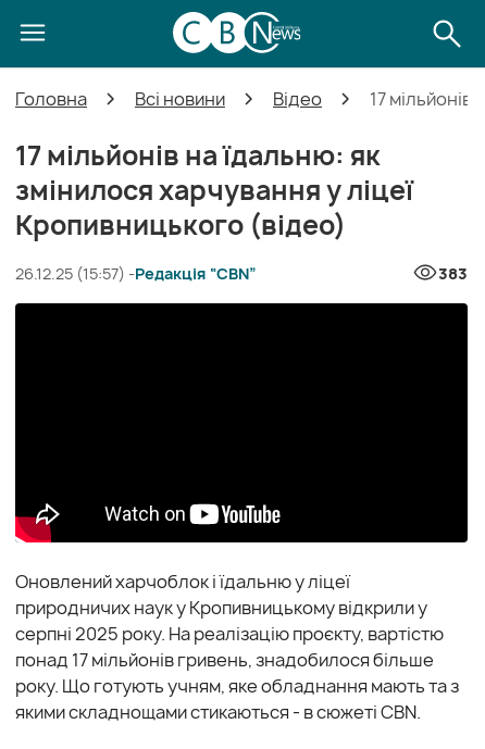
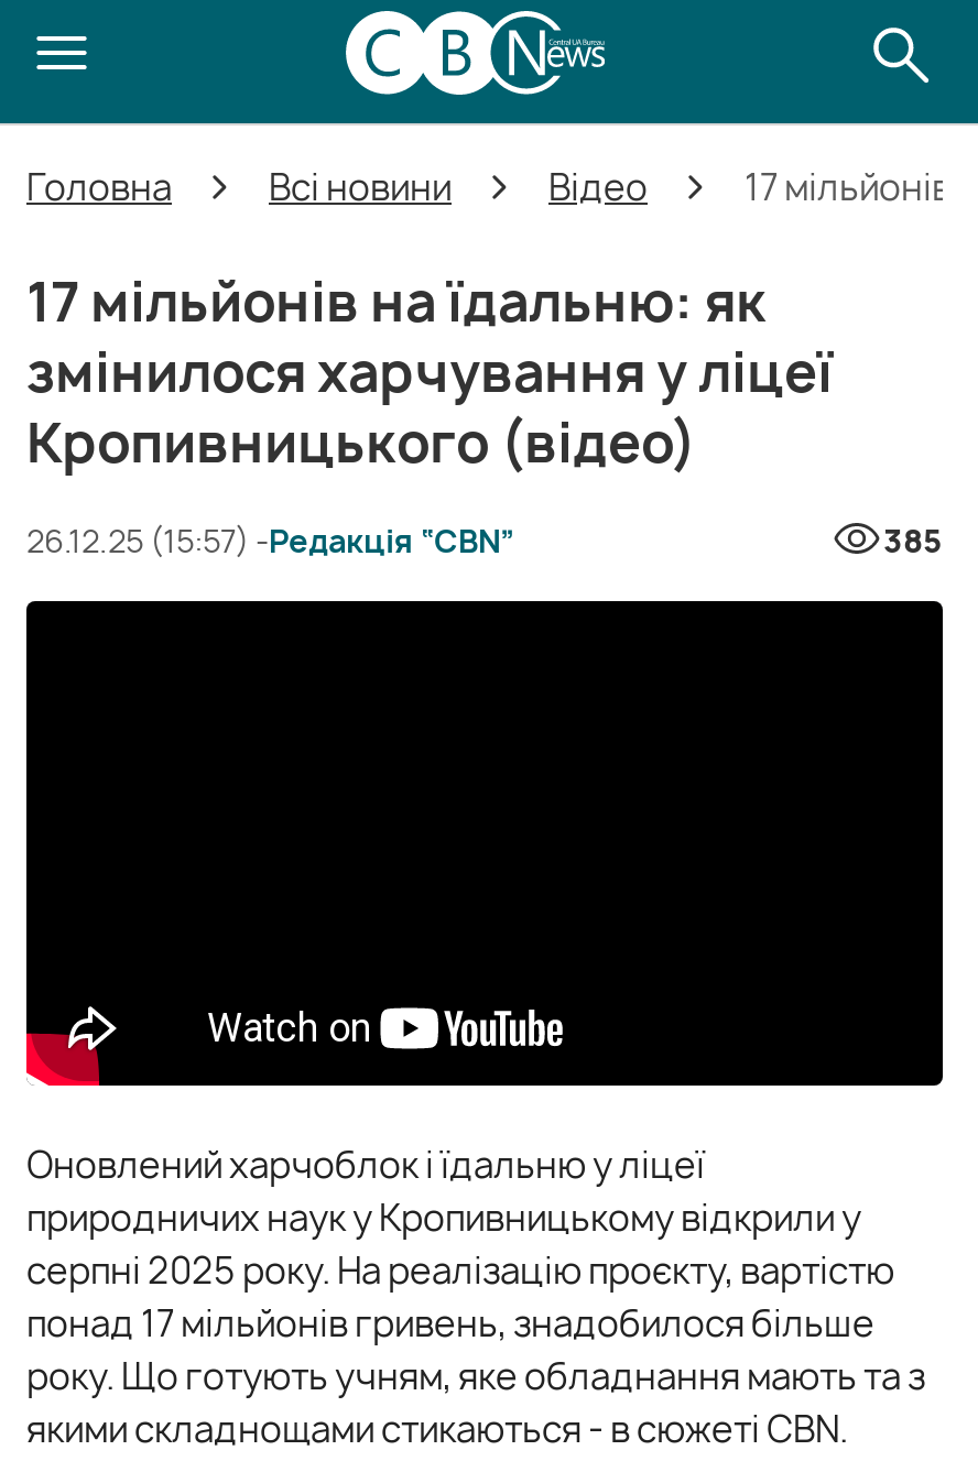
- 383
+ 385
